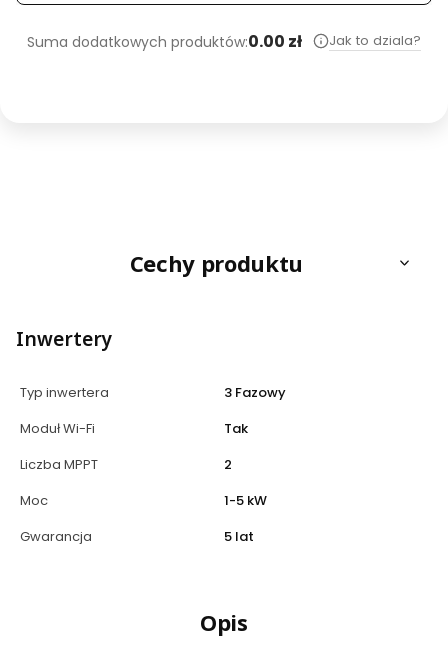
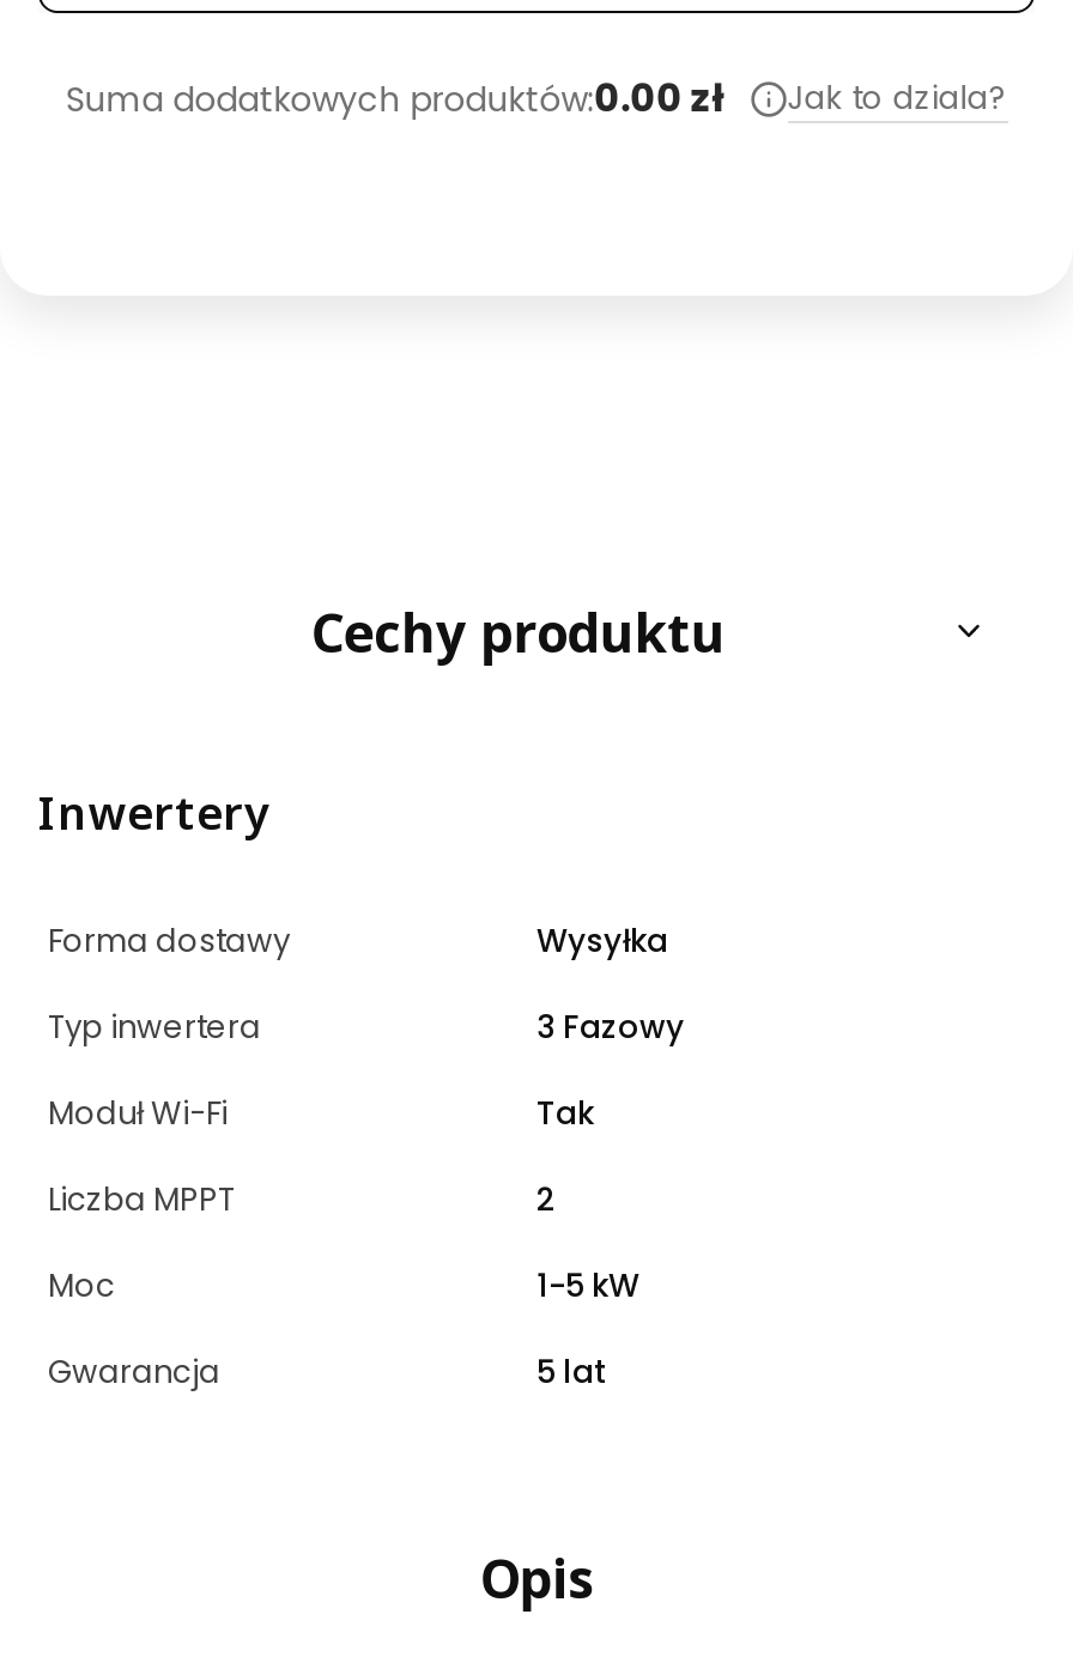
+ Forma dostawy
+ Wysyłka
